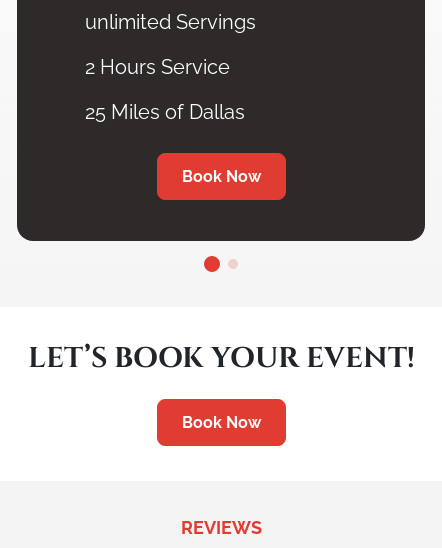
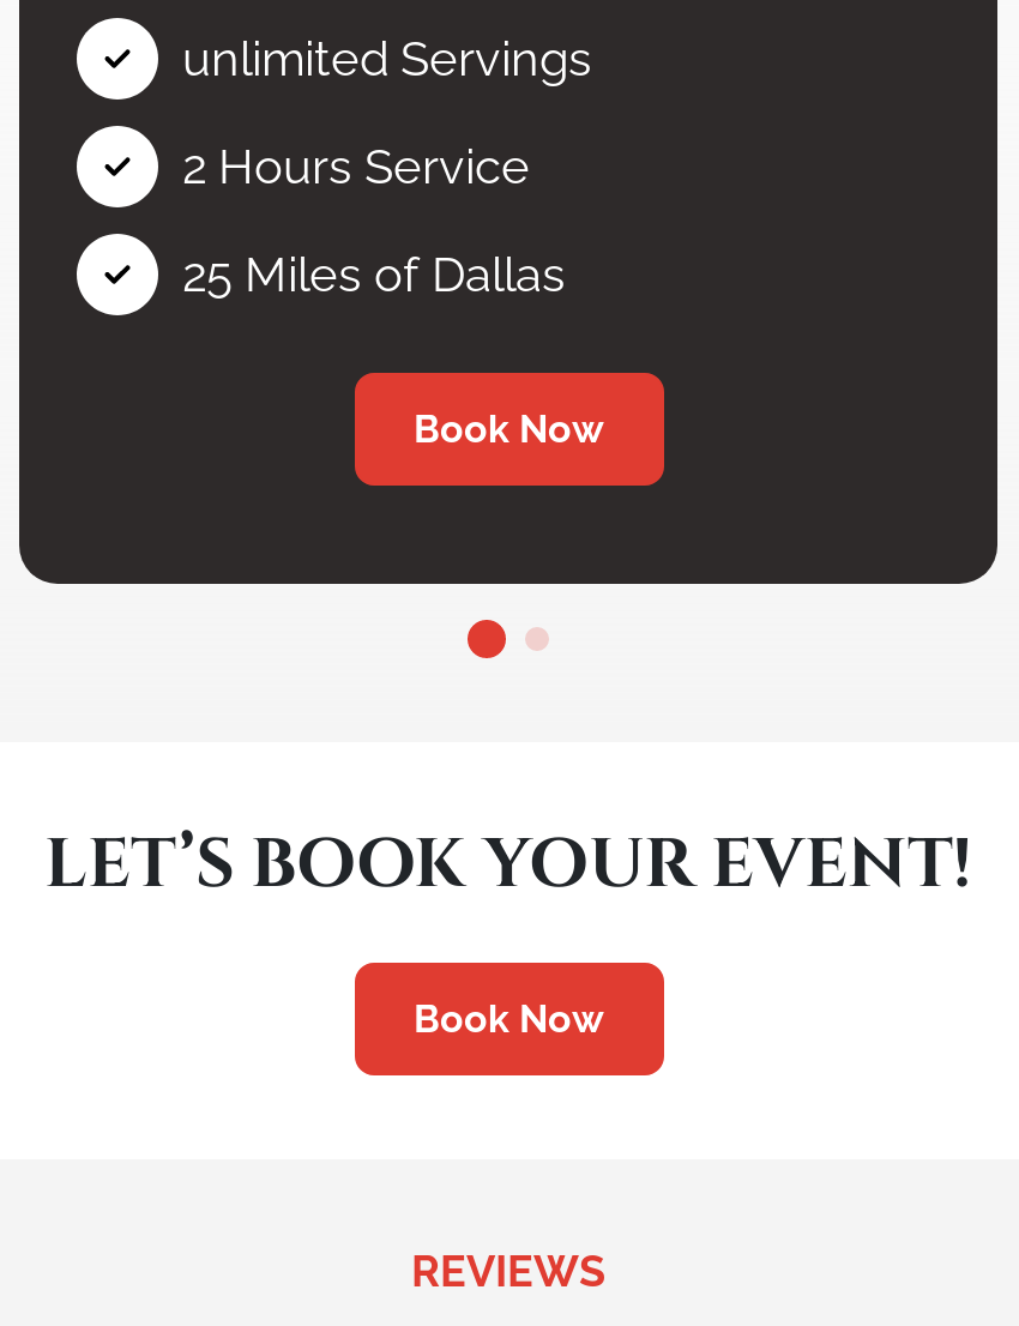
+ [image]

+ [image]

+ [image]
